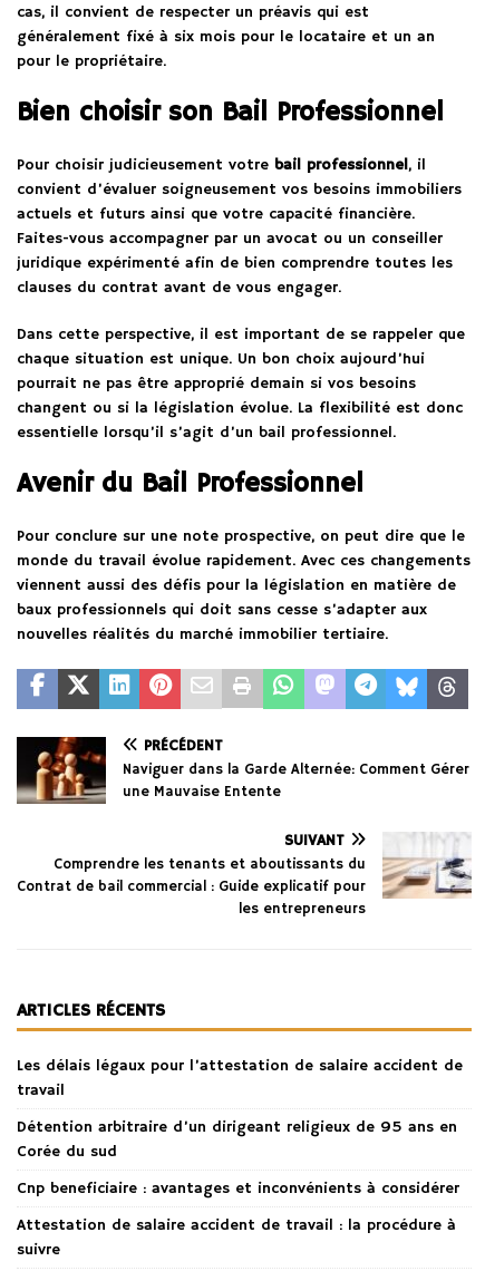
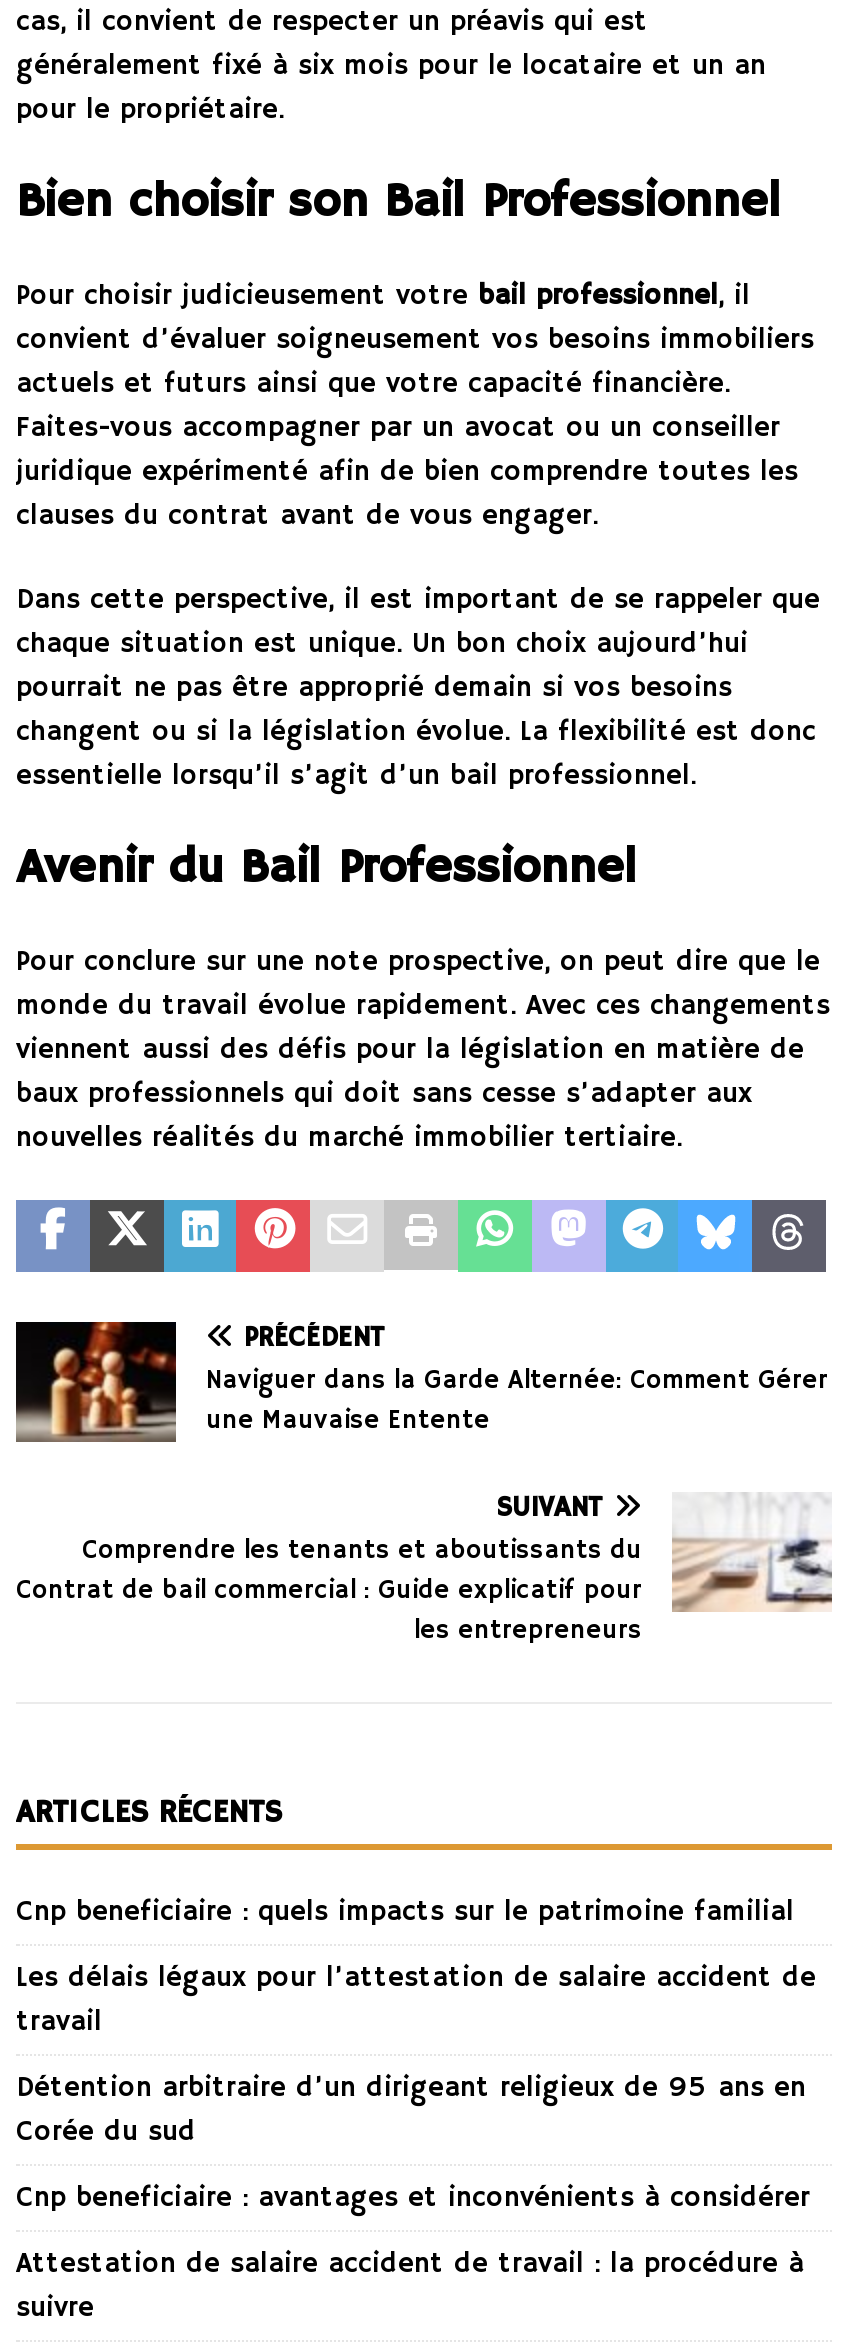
+ Cnp beneficiaire : quels impacts sur le patrimoine familial
